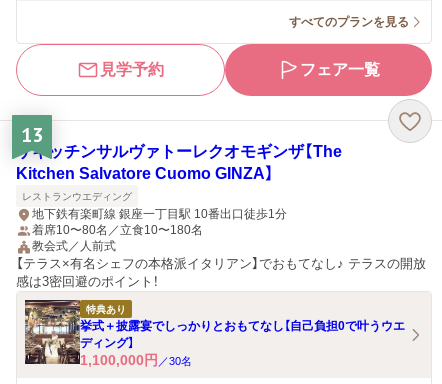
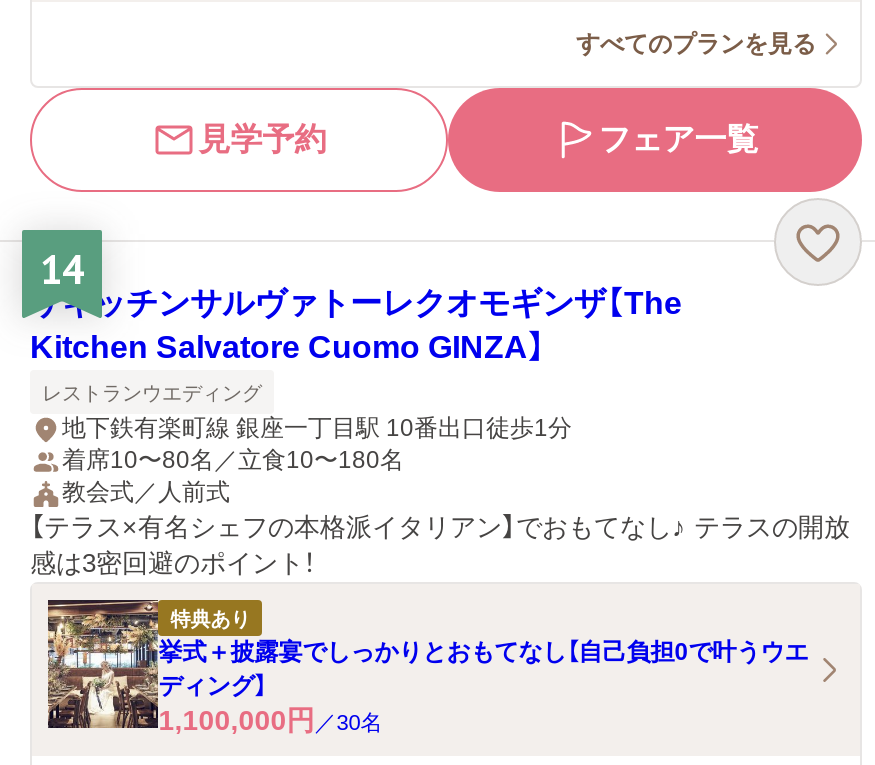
- 13
+ 14
